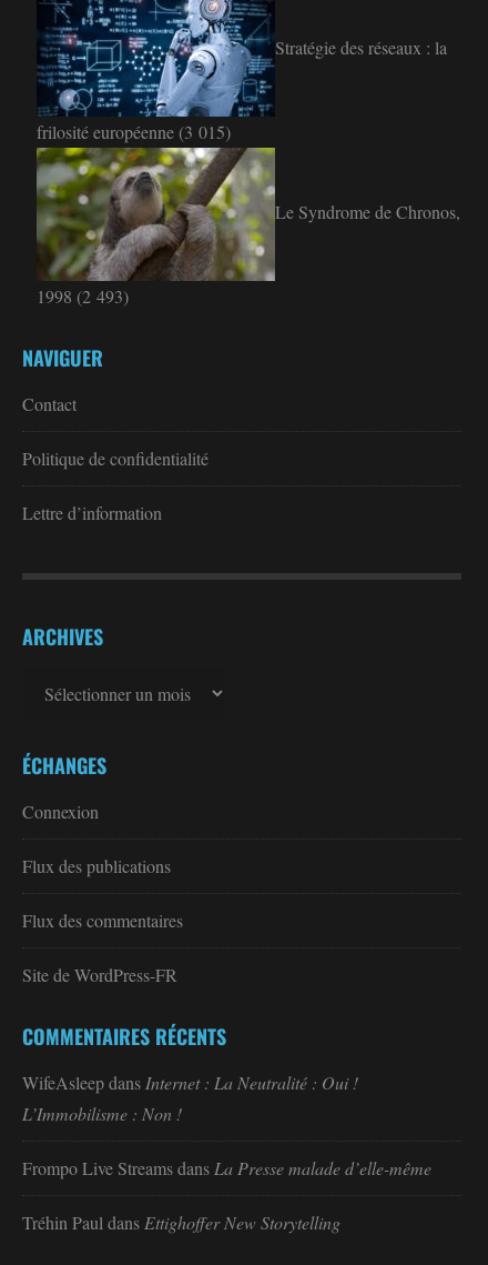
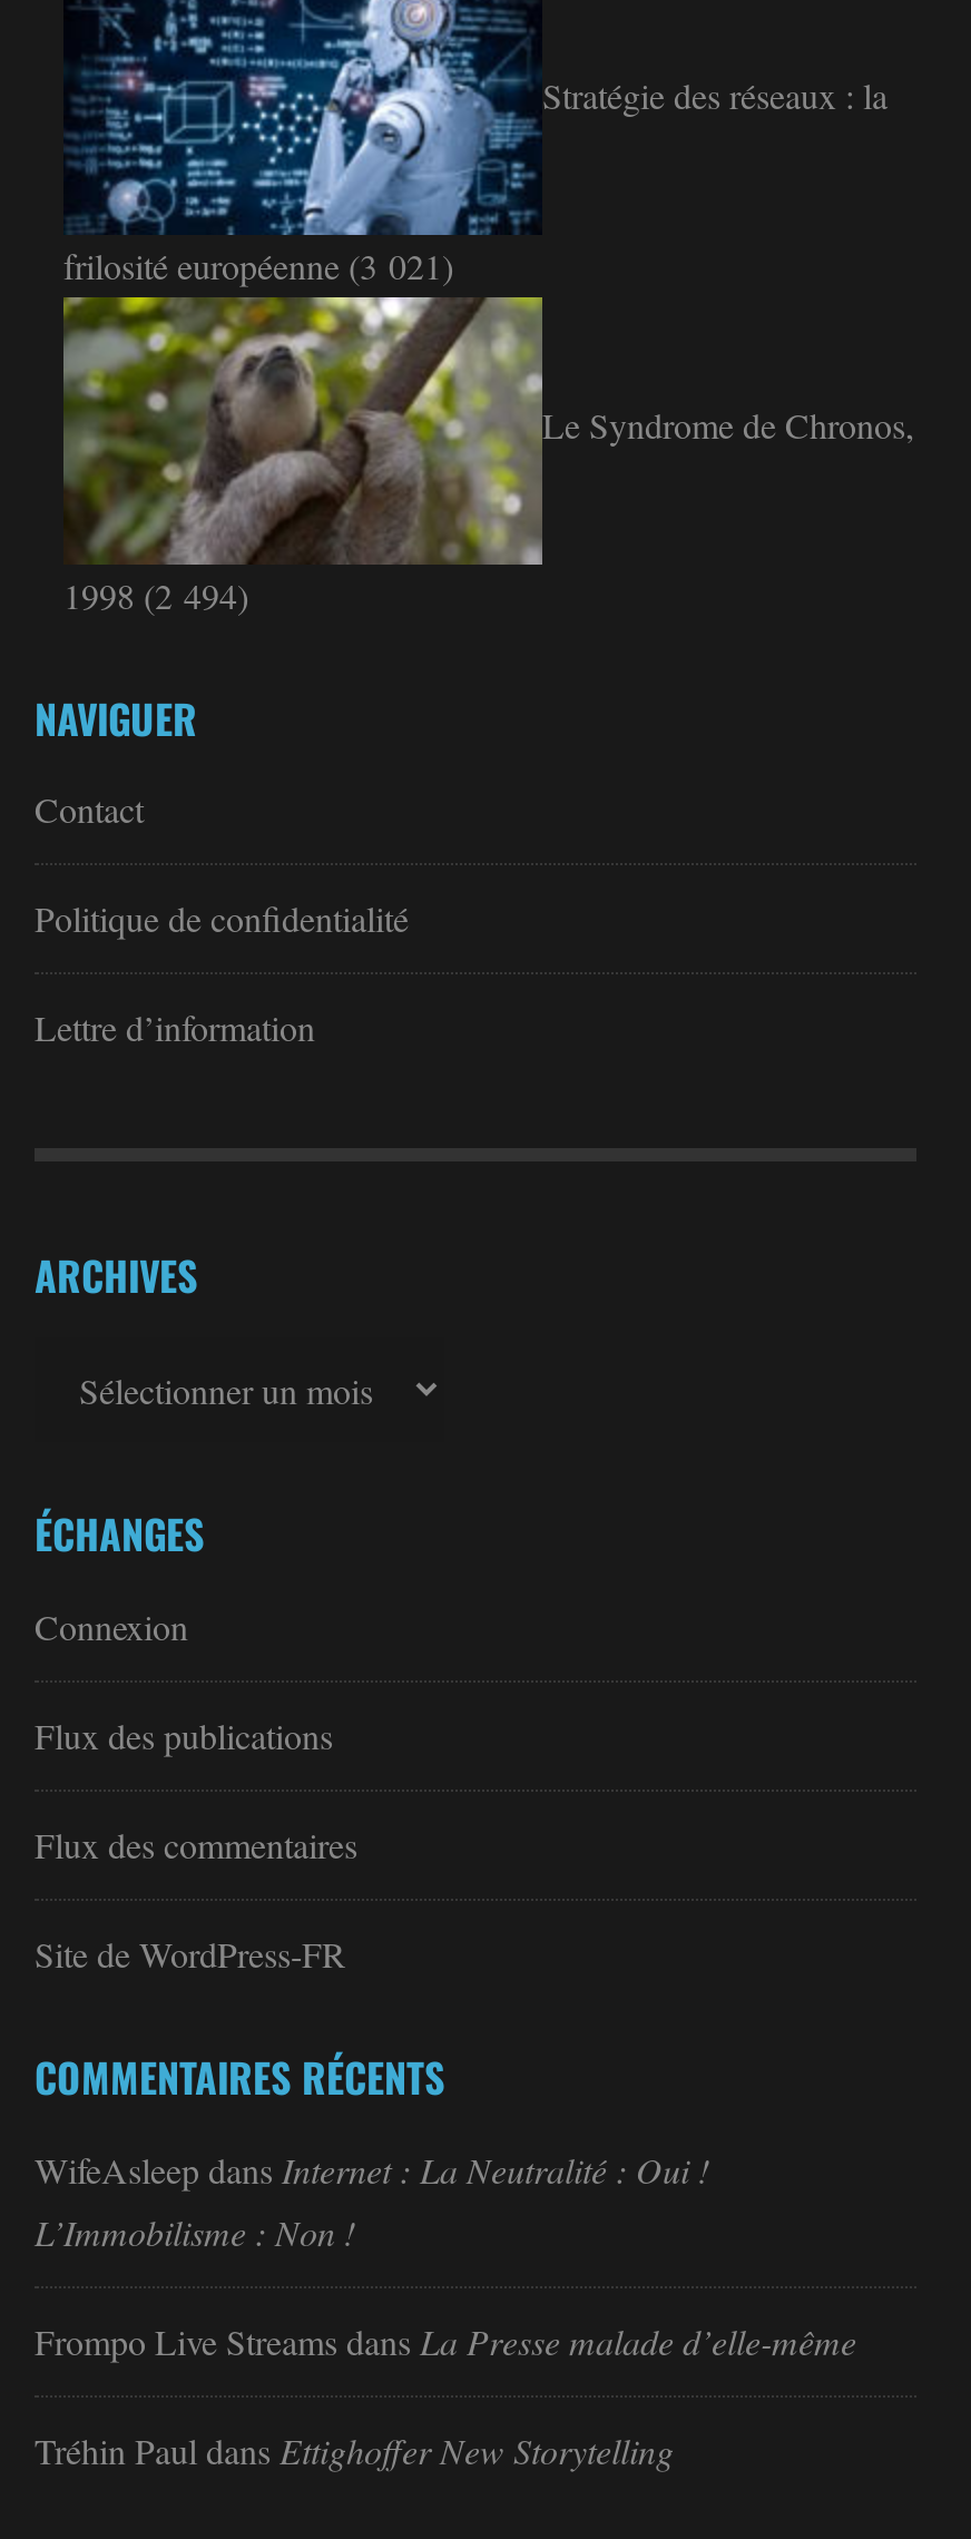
- frilosité européenne (3 015)
+ frilosité européenne (3 021)

- 1998 (2 493)
+ 1998 (2 494)
